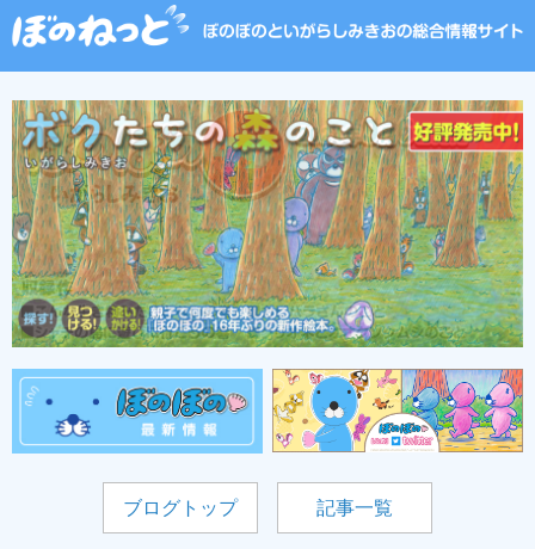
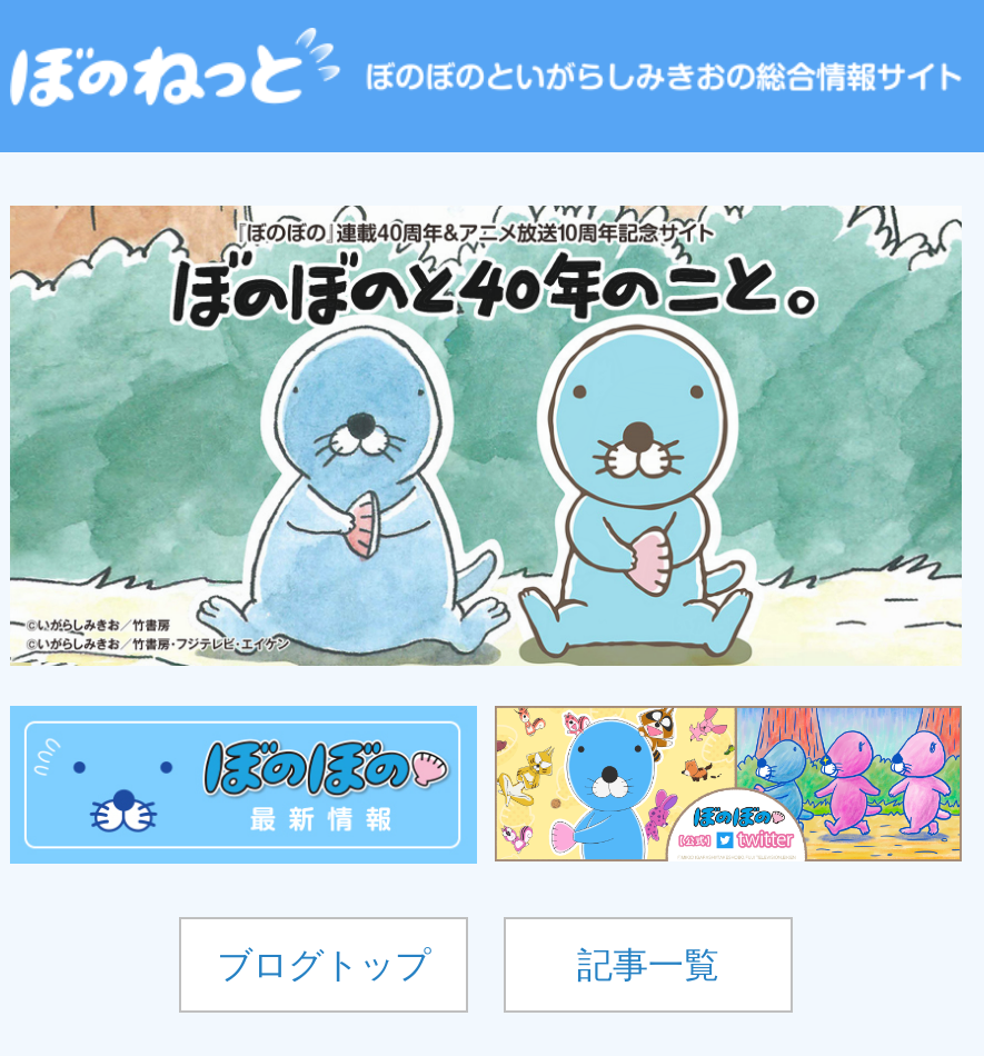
- [image]
+ [image]
